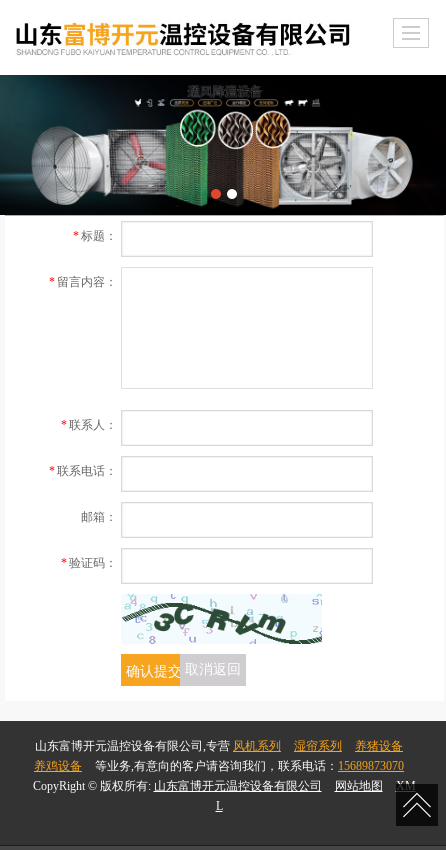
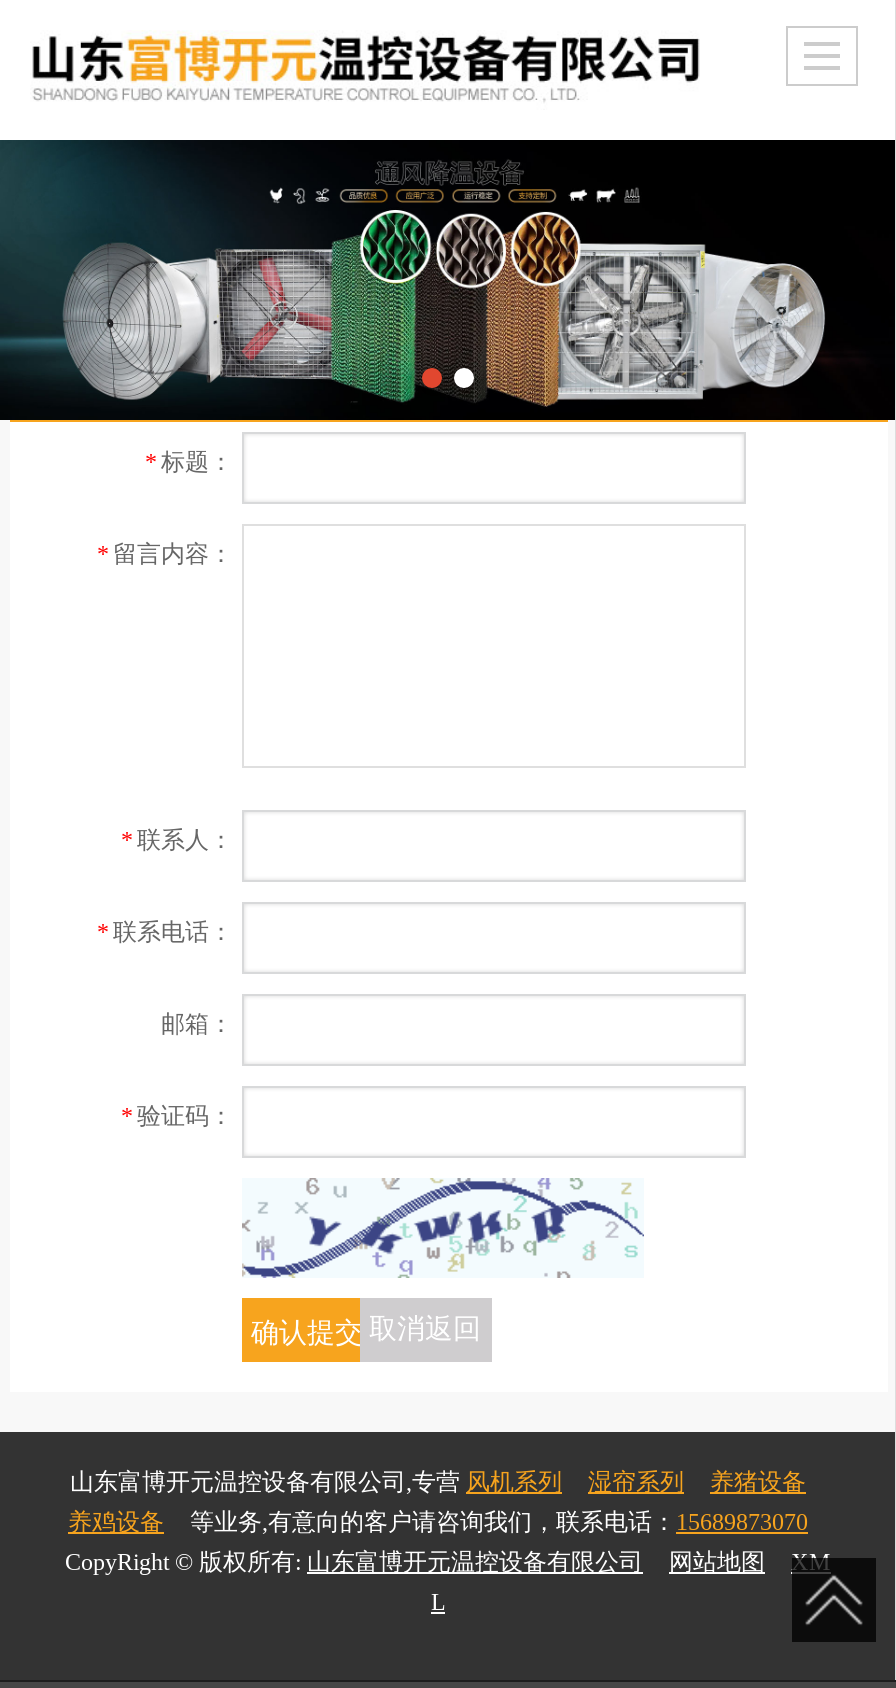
- [image]
+ [image]
